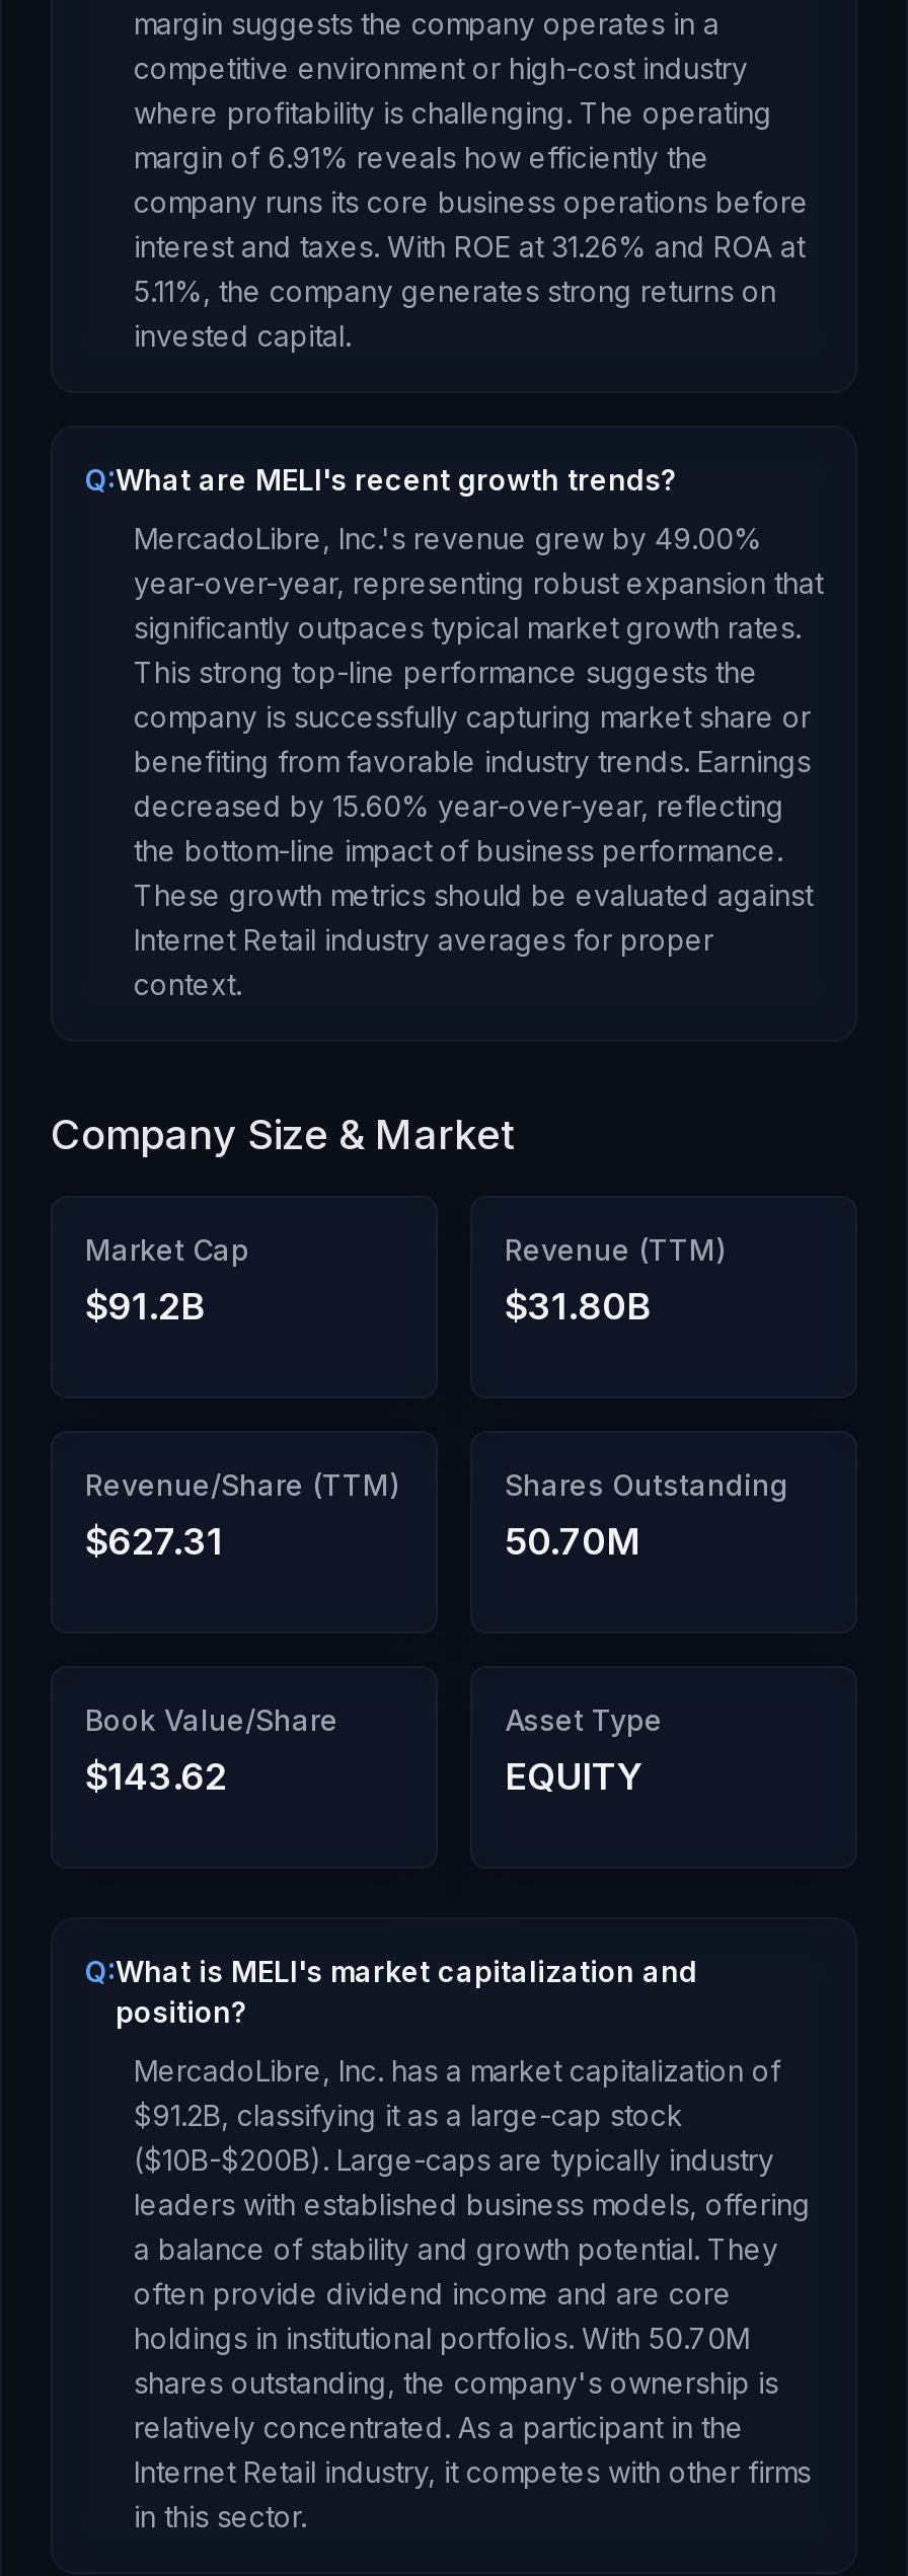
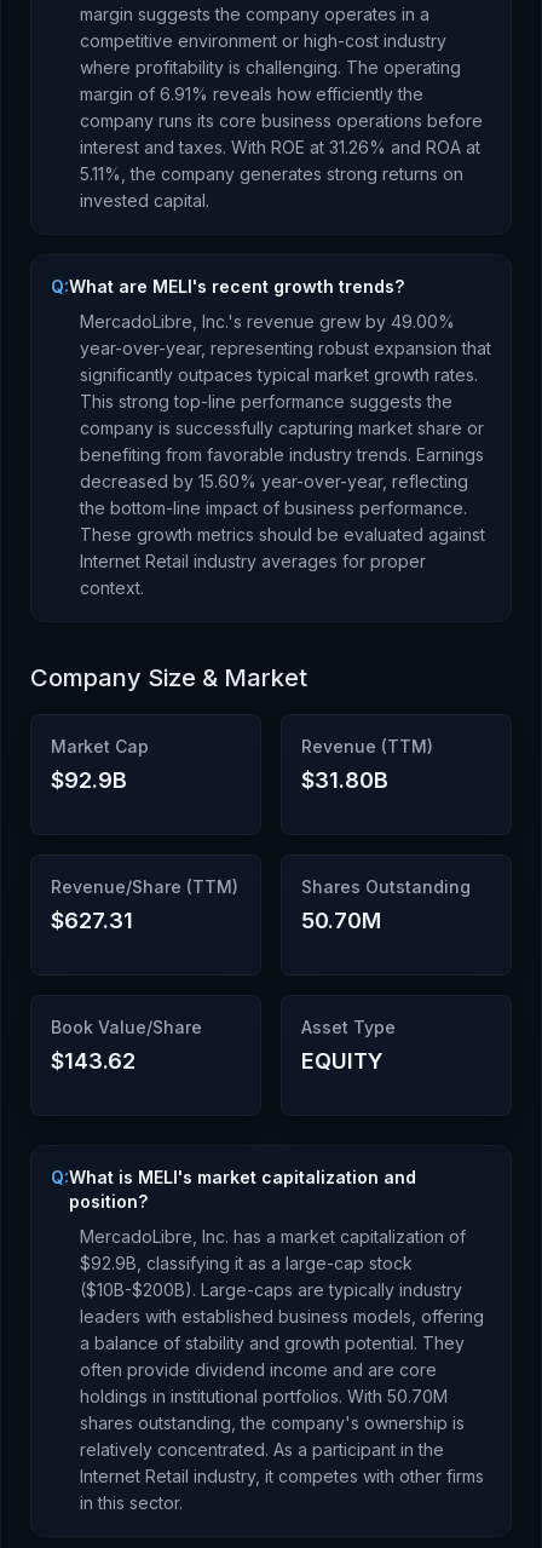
- $91.2B
+ $92.9B

- $91.2B, classifying it as a large-cap stock
+ $92.9B, classifying it as a large-cap stock
